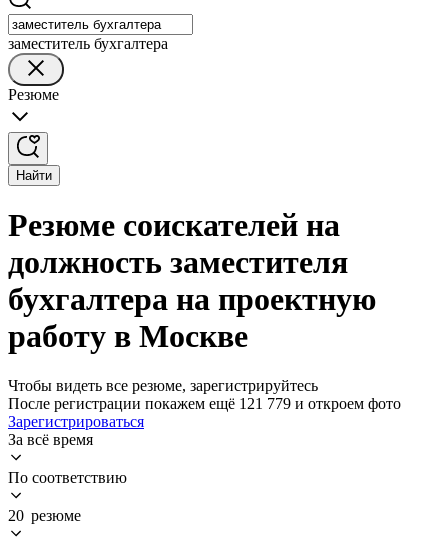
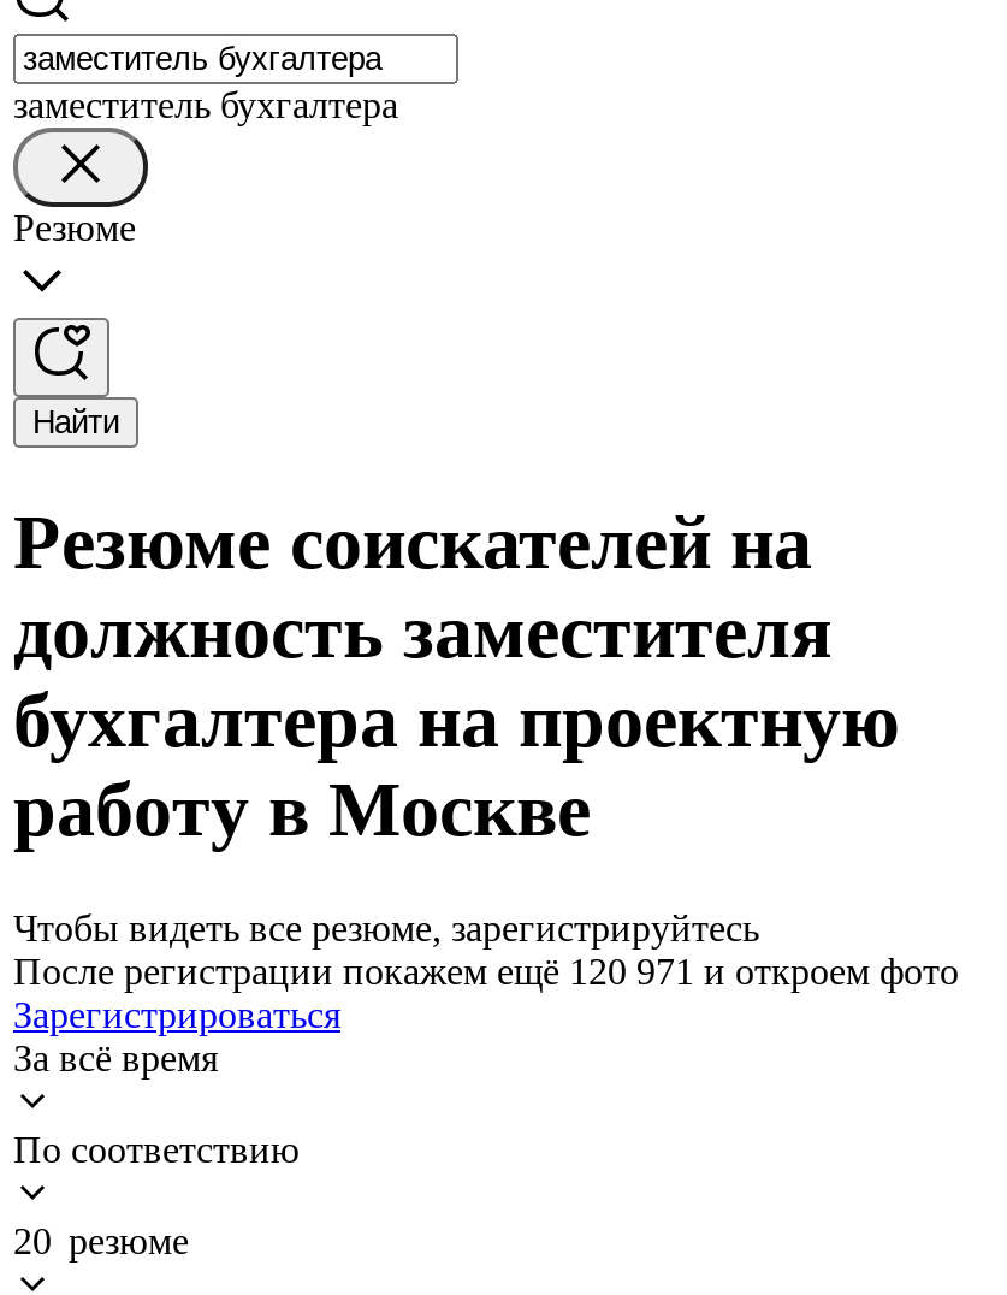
- После регистрации покажем ещё 121 779 и откроем фото
+ После регистрации покажем ещё 120 971 и откроем фото
